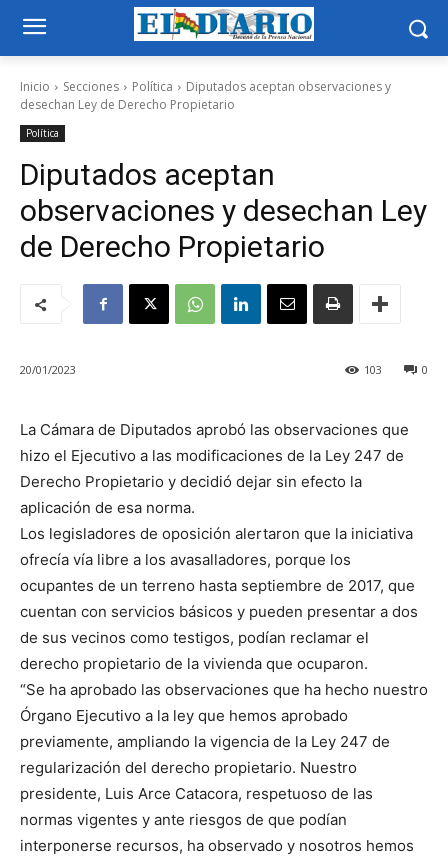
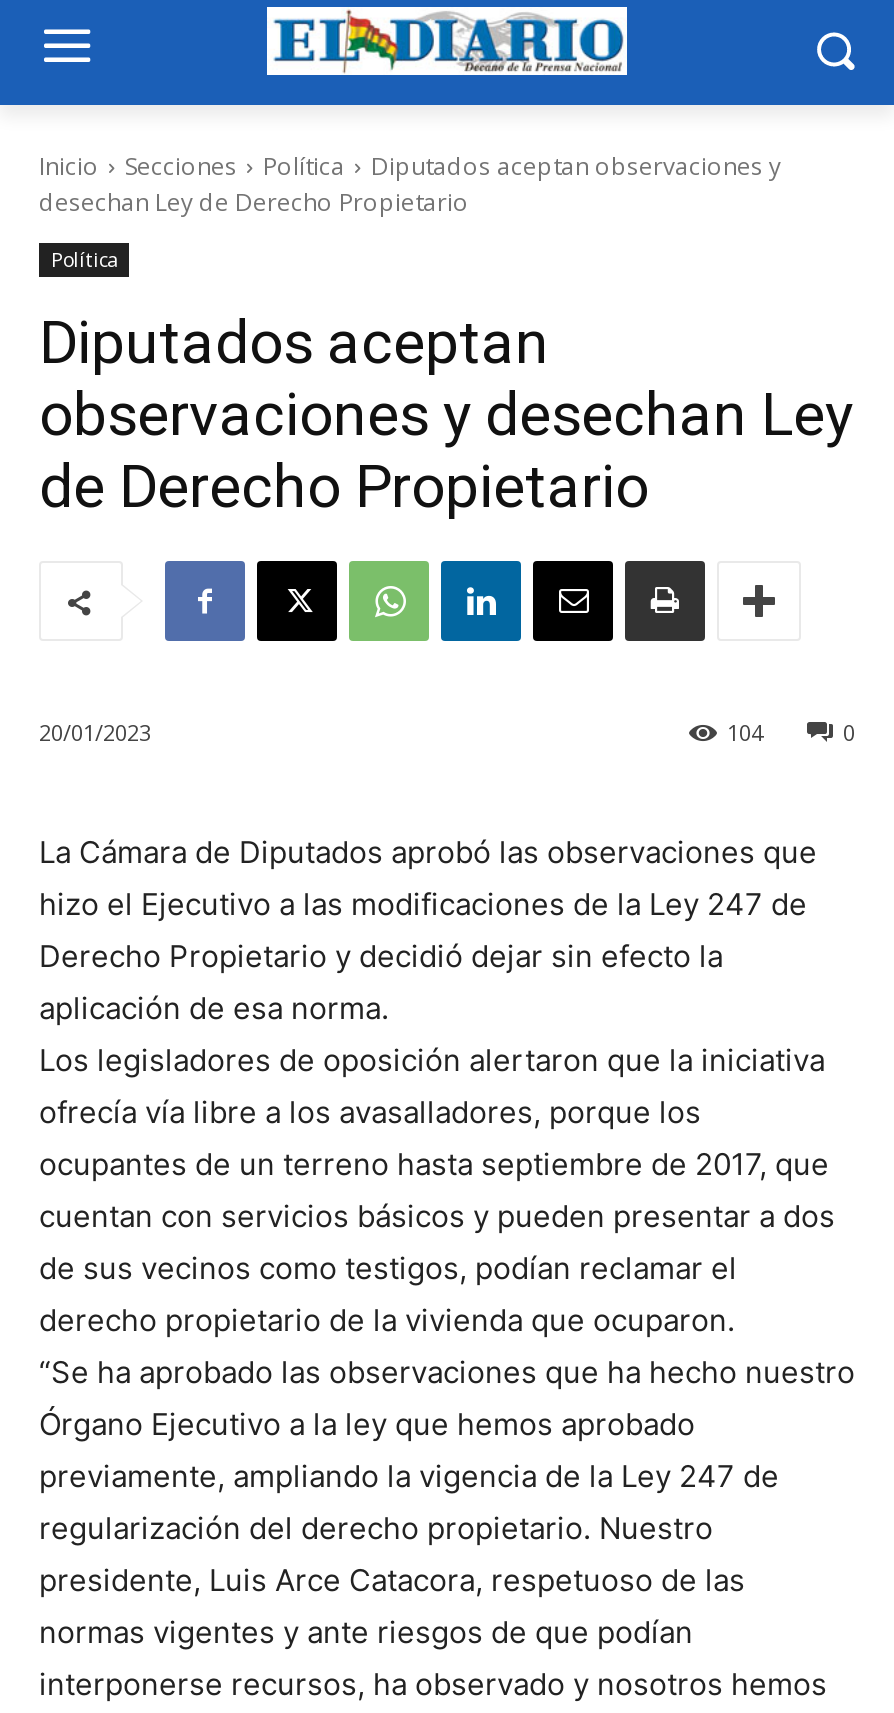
- 103
+ 104
